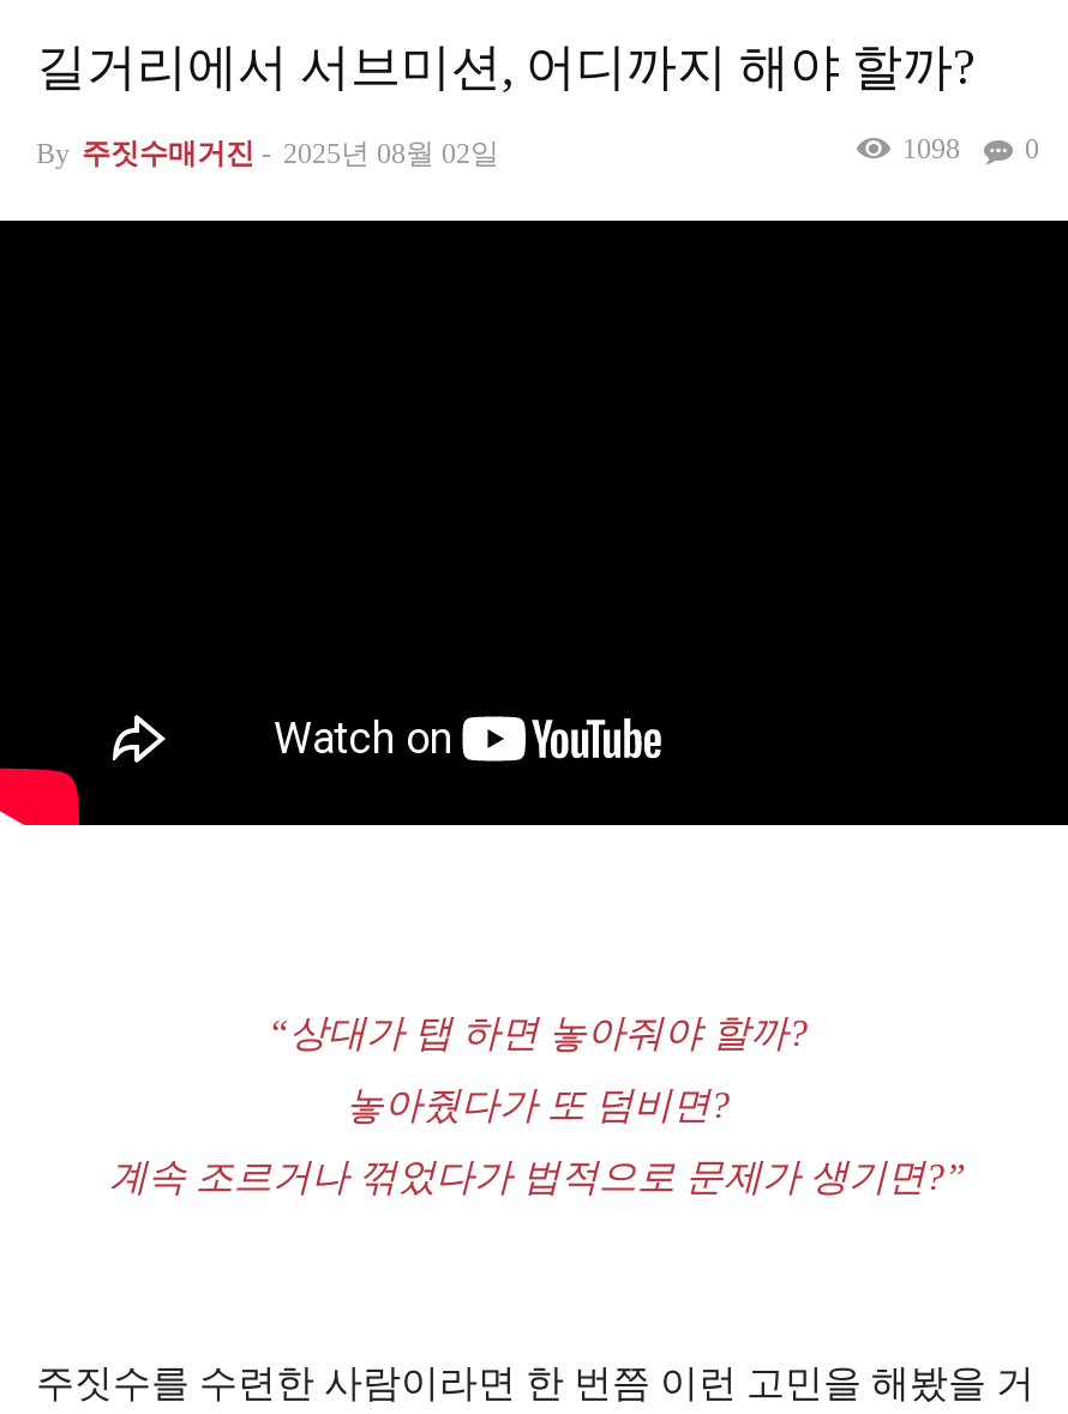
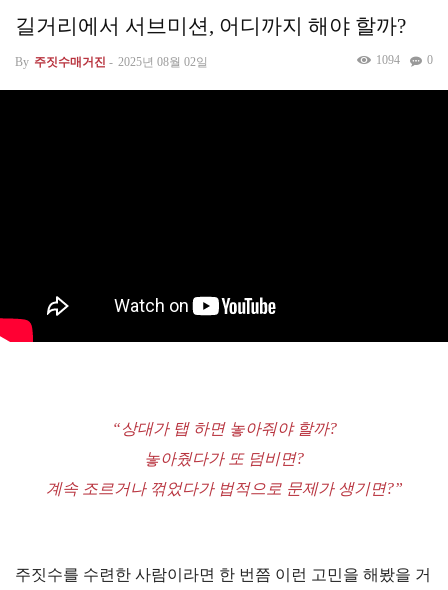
- 1098 0
+ 1094 0
